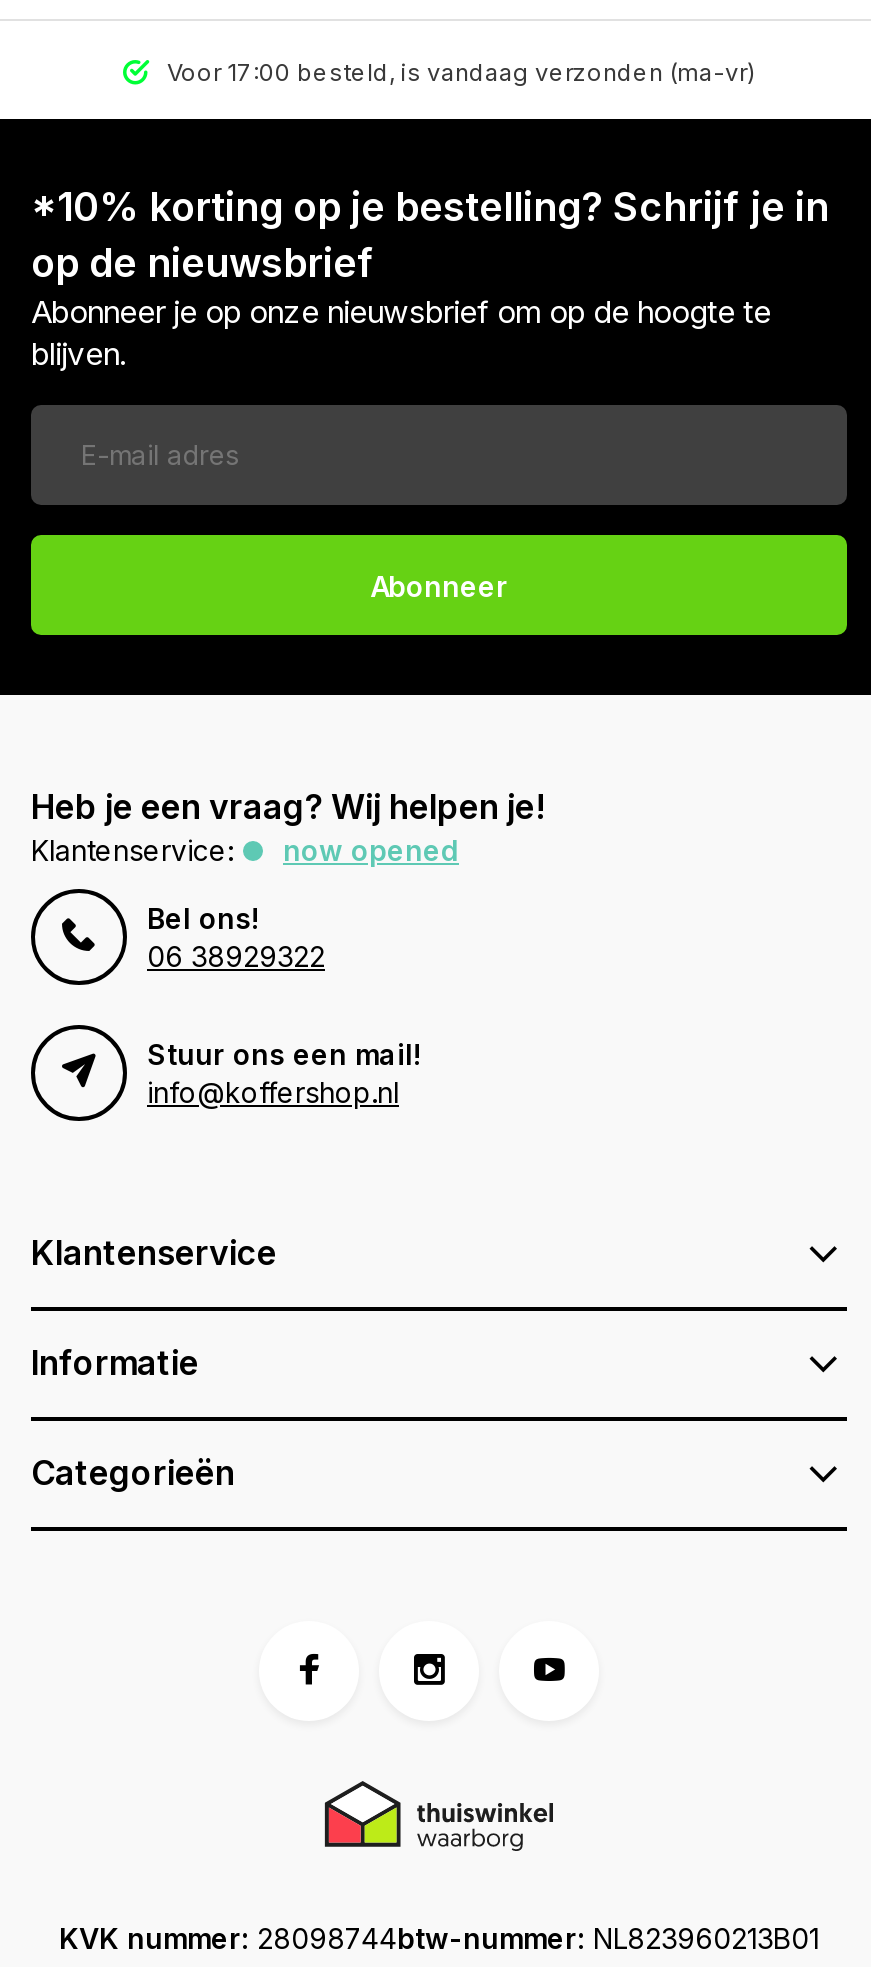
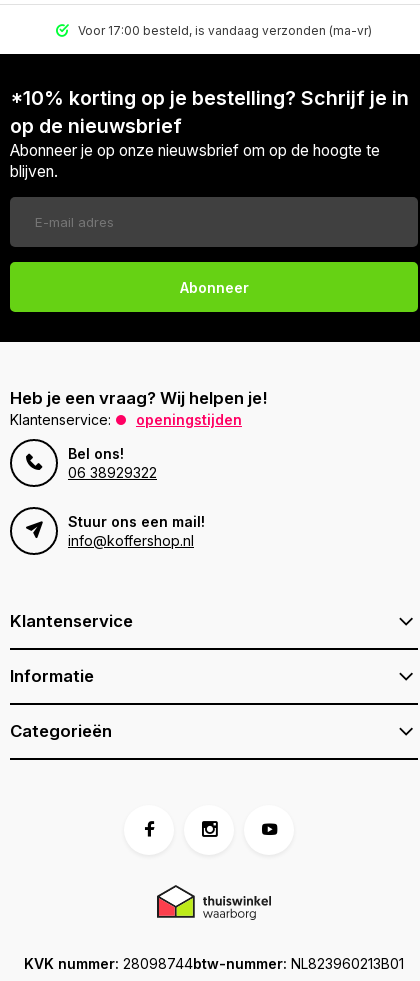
- now opened
+ openingstijden
